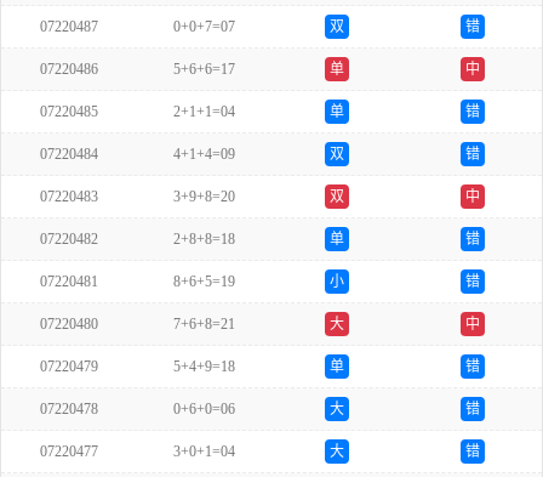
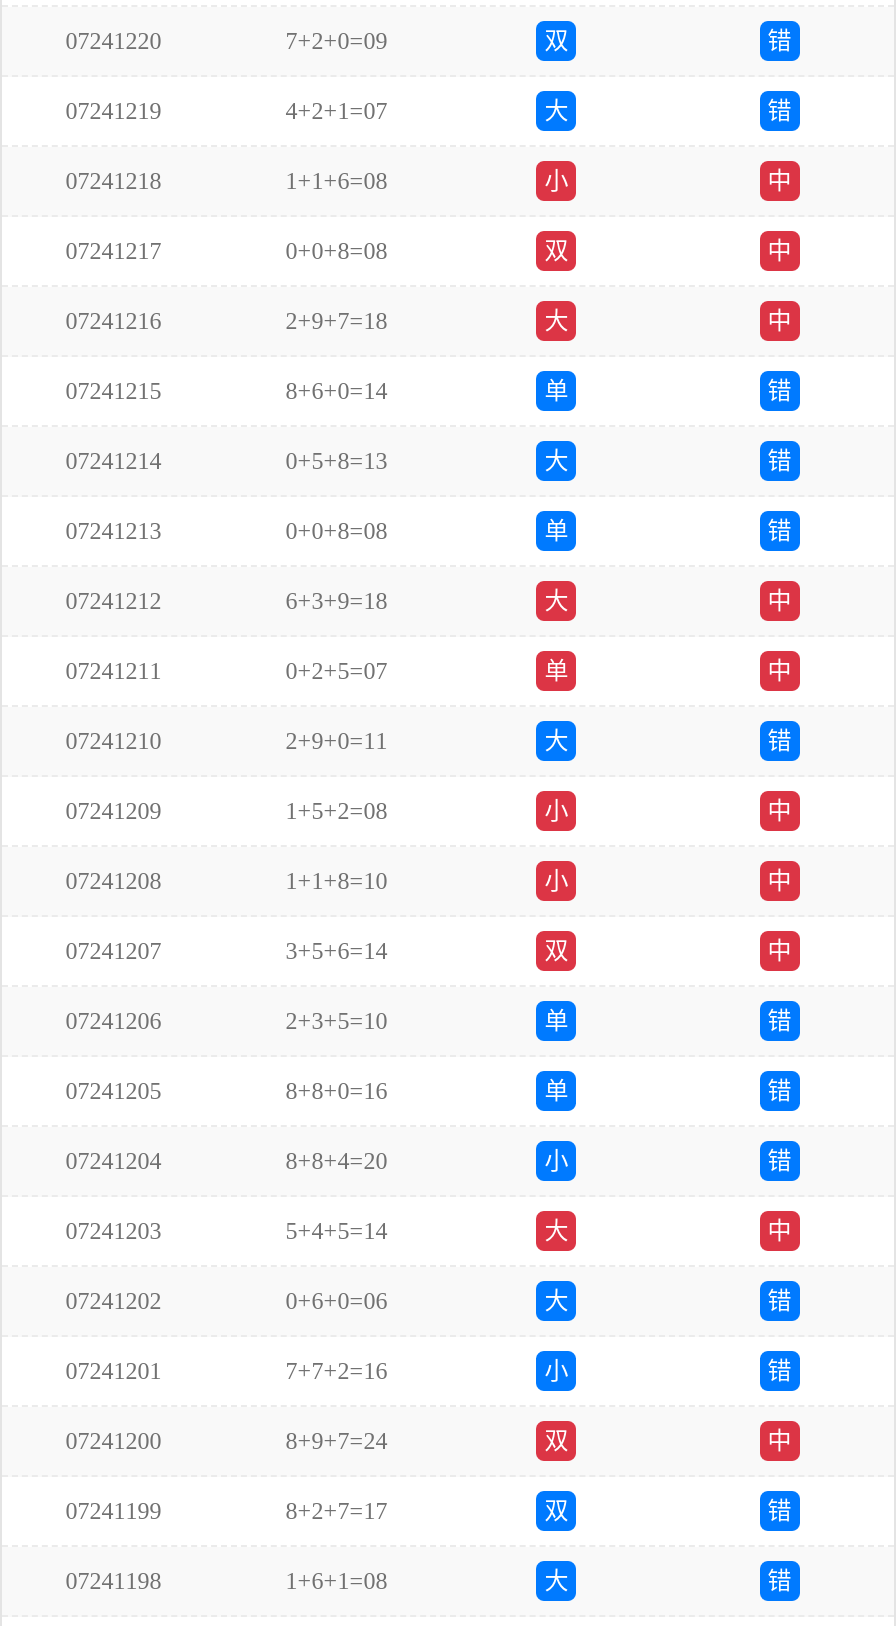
- 07220487
+ 07241220

- 0+0+7=07
+ 7+2+0=09

- 07220486
- 5+6+6=17
+ 07241219
+ 4+2+1=07
+ 大
+ 错
+ 07241218
+ 1+1+6=08
+ 小
+ 中
+ 07241217
+ 0+0+8=08
+ 双
+ 中
+ 07241216
+ 2+9+7=18
+ 大
+ 中
+ 07241215
+ 8+6+0=14
+ 单
+ 错
+ 07241214
+ 0+5+8=13
+ 大
+ 错
+ 07241213
+ 0+0+8=08
+ 单
+ 错
+ 07241212
+ 6+3+9=18
+ 大
+ 中
+ 07241211
+ 0+2+5=07

- 07220485
- 2+1+1=04
+ 07241210
+ 2+9+0=11
+ 大
+ 错
+ 07241209
+ 1+5+2=08
+ 小
+ 中
+ 07241208
+ 1+1+8=10
+ 小
+ 中
+ 07241207
+ 3+5+6=14
+ 双
+ 中
+ 07241206
+ 2+3+5=10

- 07220484
- 4+1+4=09
- 双
- 错
- 07220483
- 3+9+8=20
- 双
- 中
- 07220482
- 2+8+8=18
+ 07241205
+ 8+8+0=16

- 07220481
+ 07241204

- 8+6+5=19
+ 8+8+4=20

- 07220480
+ 07241203

- 7+6+8=21
+ 5+4+5=14

- 07220479
- 5+4+9=18
- 单
- 错
- 07220478
+ 07241202

- 07220477
- 3+0+1=04
+ 07241201
+ 7+7+2=16
+ 小
+ 错
+ 07241200
+ 8+9+7=24
+ 双
+ 中
+ 07241199
+ 8+2+7=17
+ 双
+ 错
+ 07241198
+ 1+6+1=08
